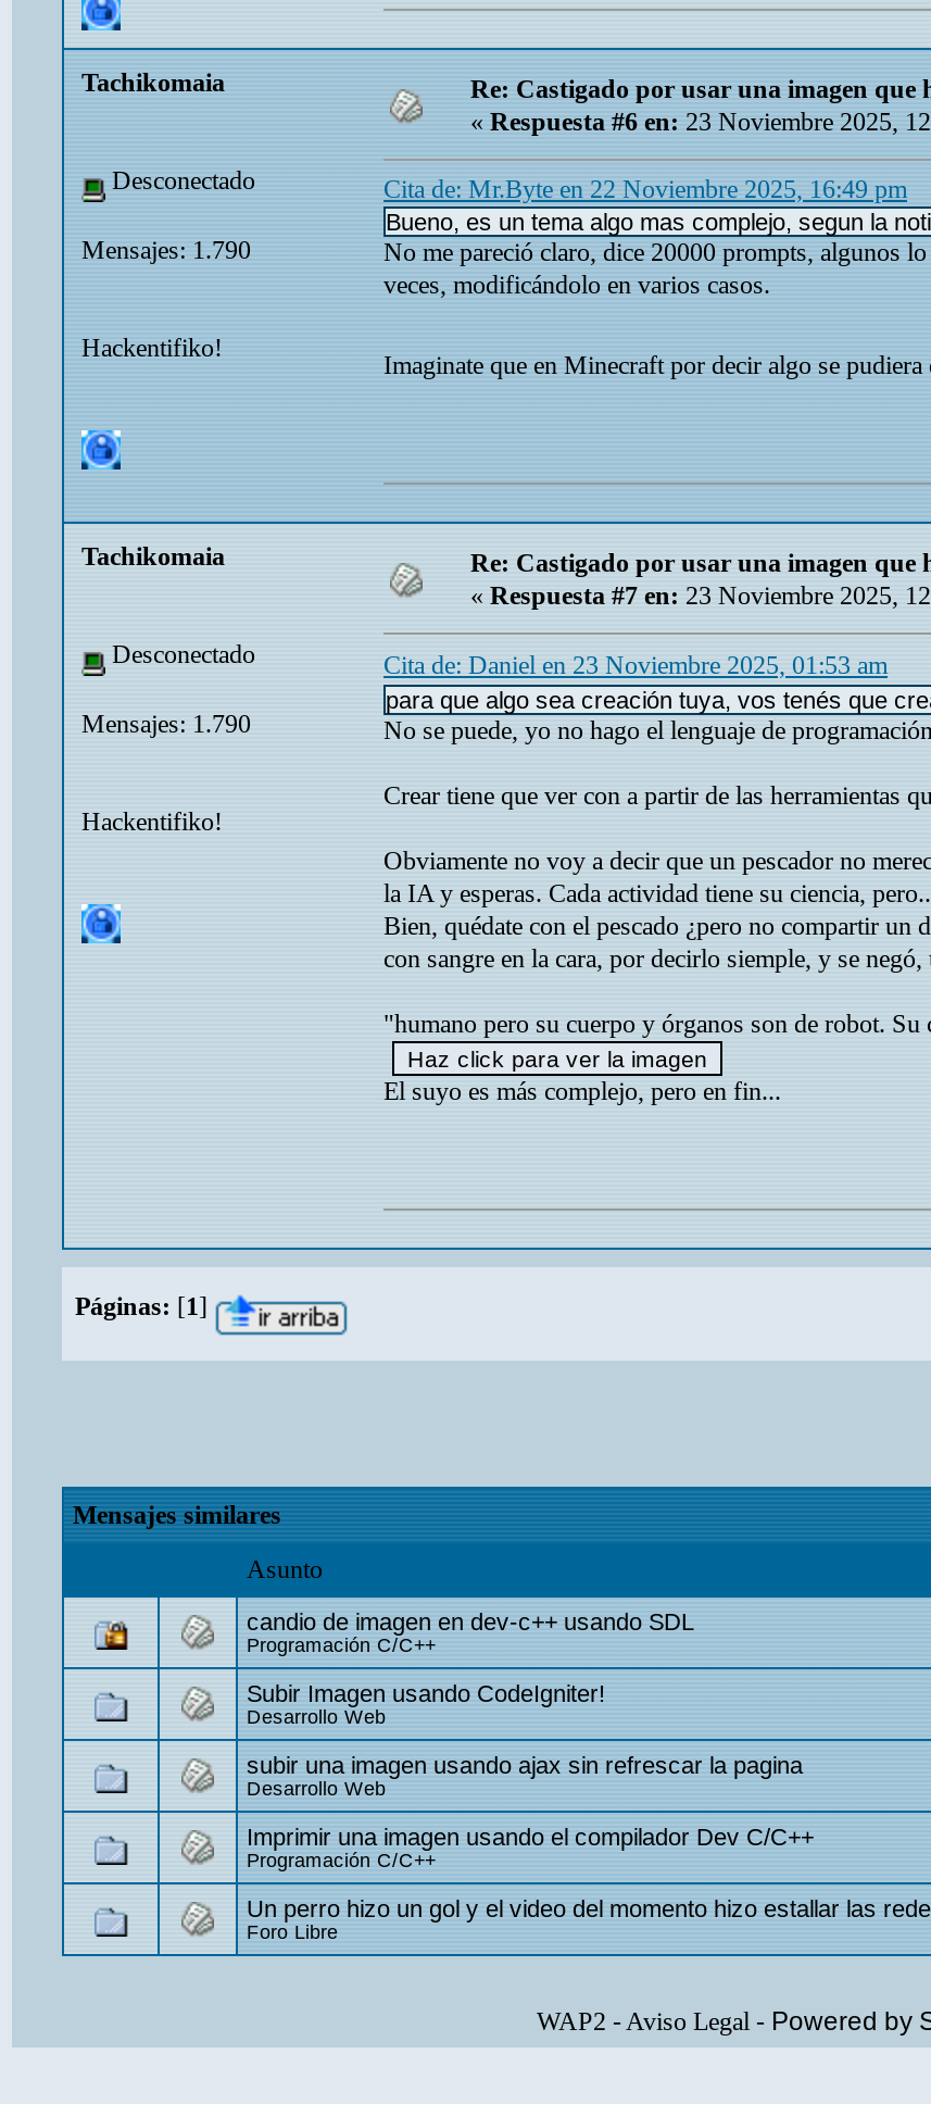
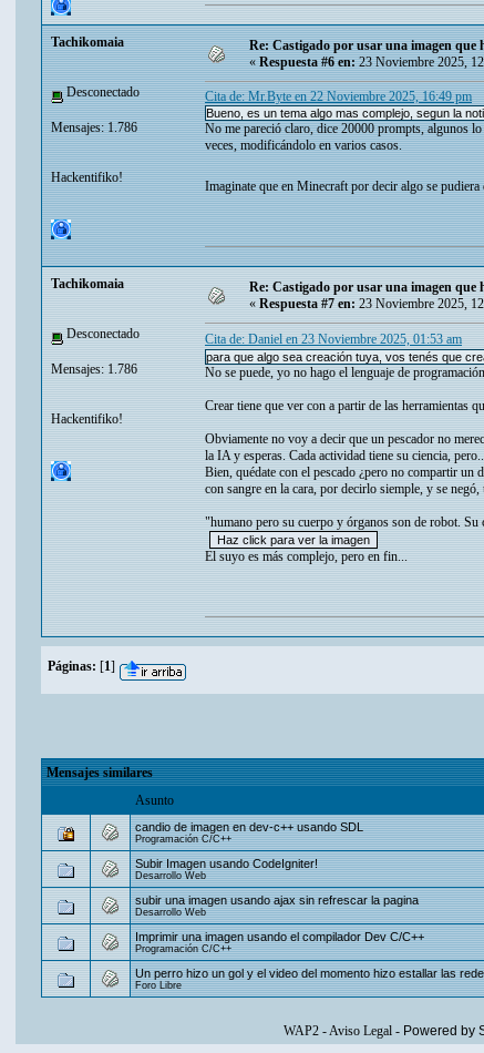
- Mensajes: 1.790
+ Mensajes: 1.786

- Mensajes: 1.790
+ Mensajes: 1.786
